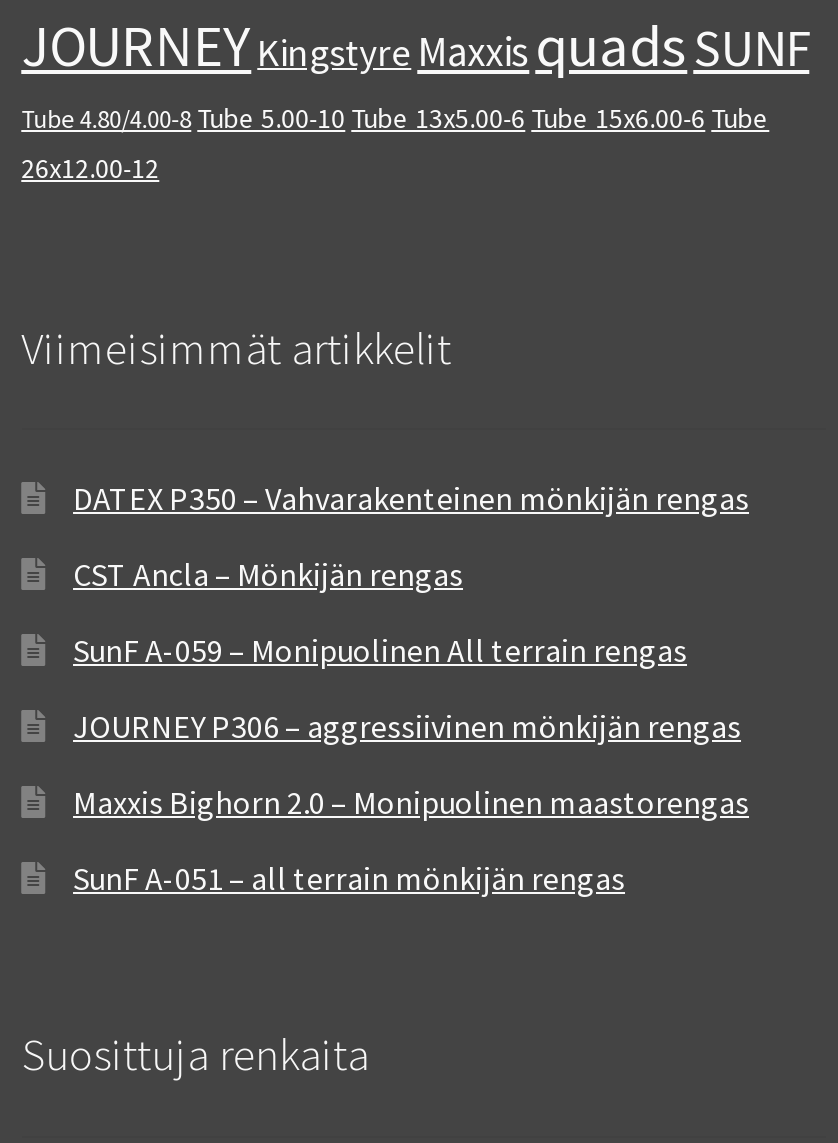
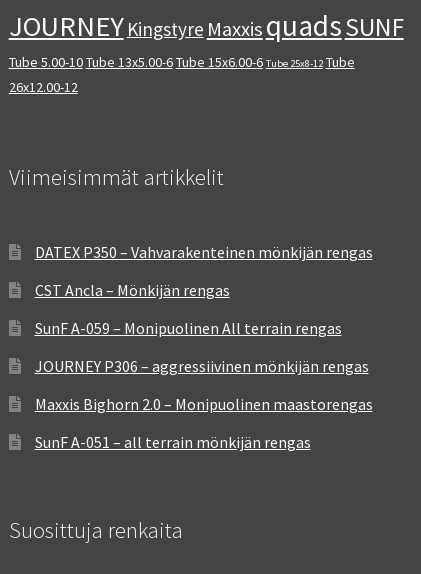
- Tube 4.80/4.00-8 Tube 5.00-10 Tube 13x5.00-6 Tube 15x6.00-6 Tube
+ Tube 5.00-10 Tube 13x5.00-6 Tube 15x6.00-6 Tube 25x8-12 Tube
